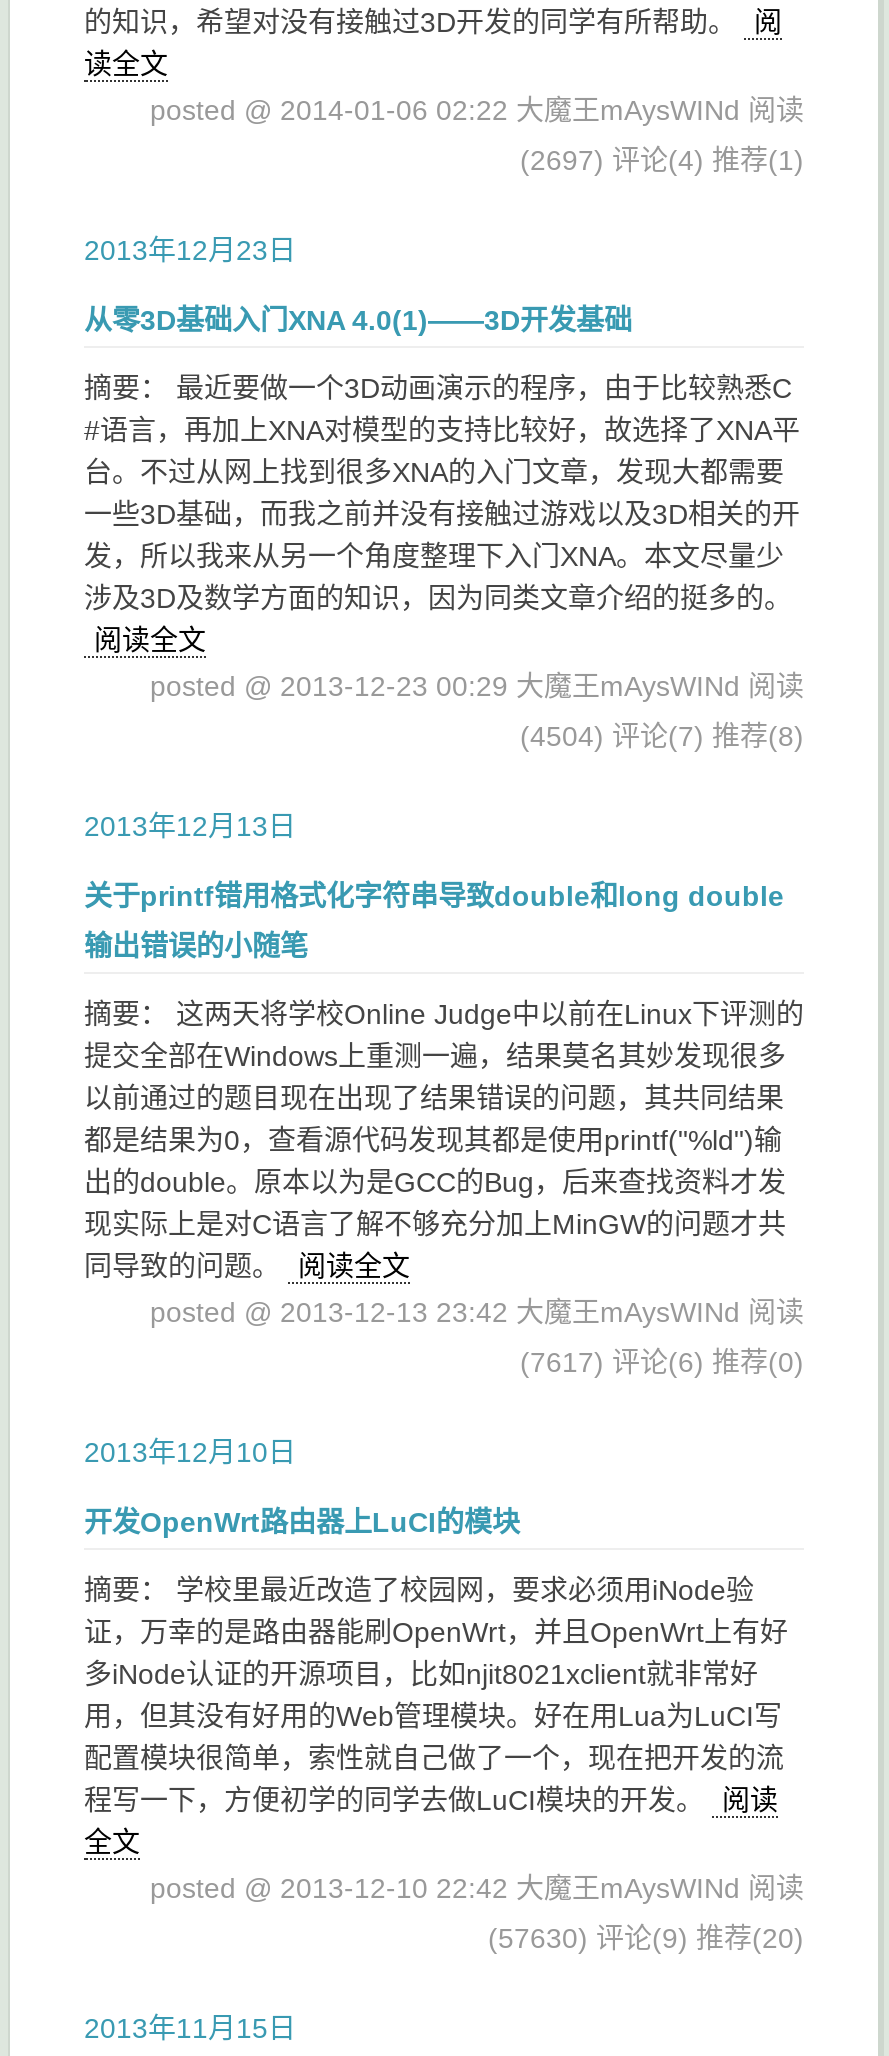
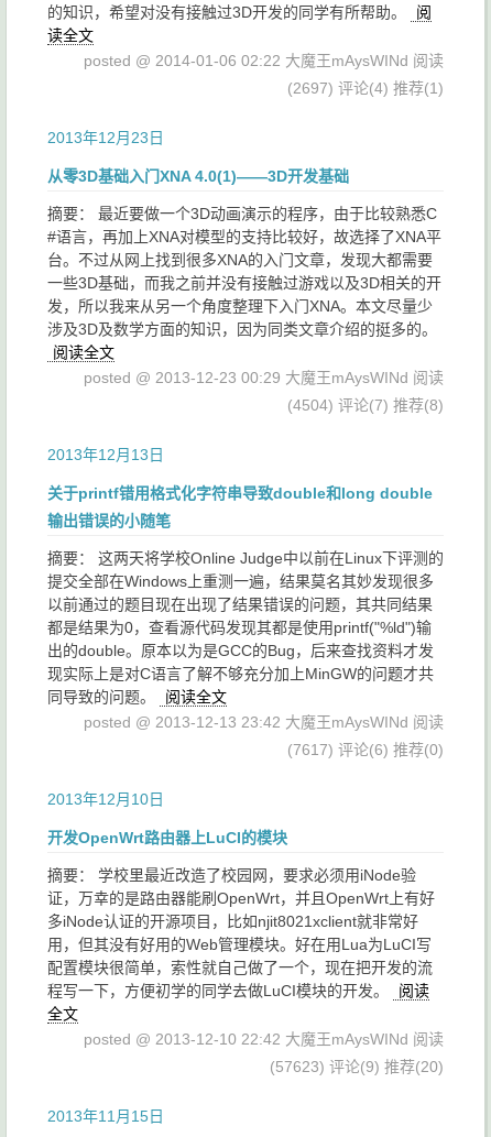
- (57630) 评论(9) 推荐(20)
+ (57623) 评论(9) 推荐(20)
